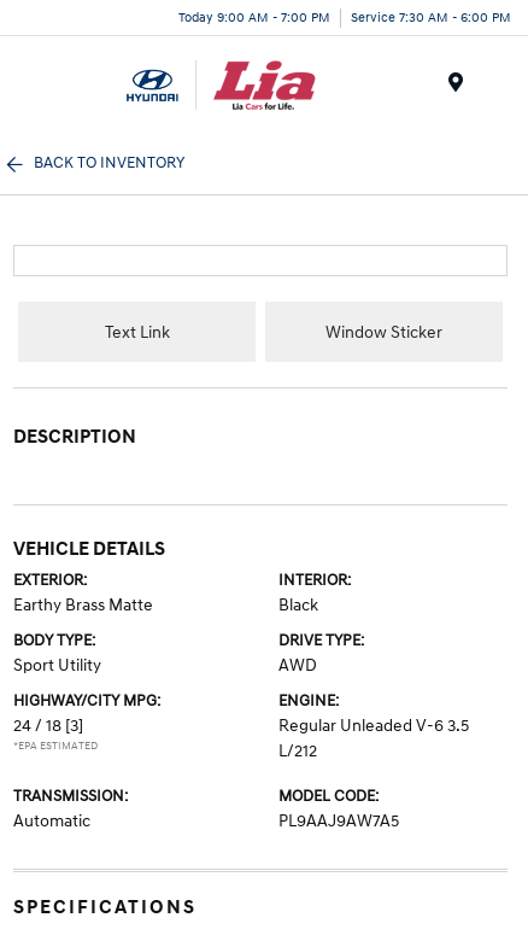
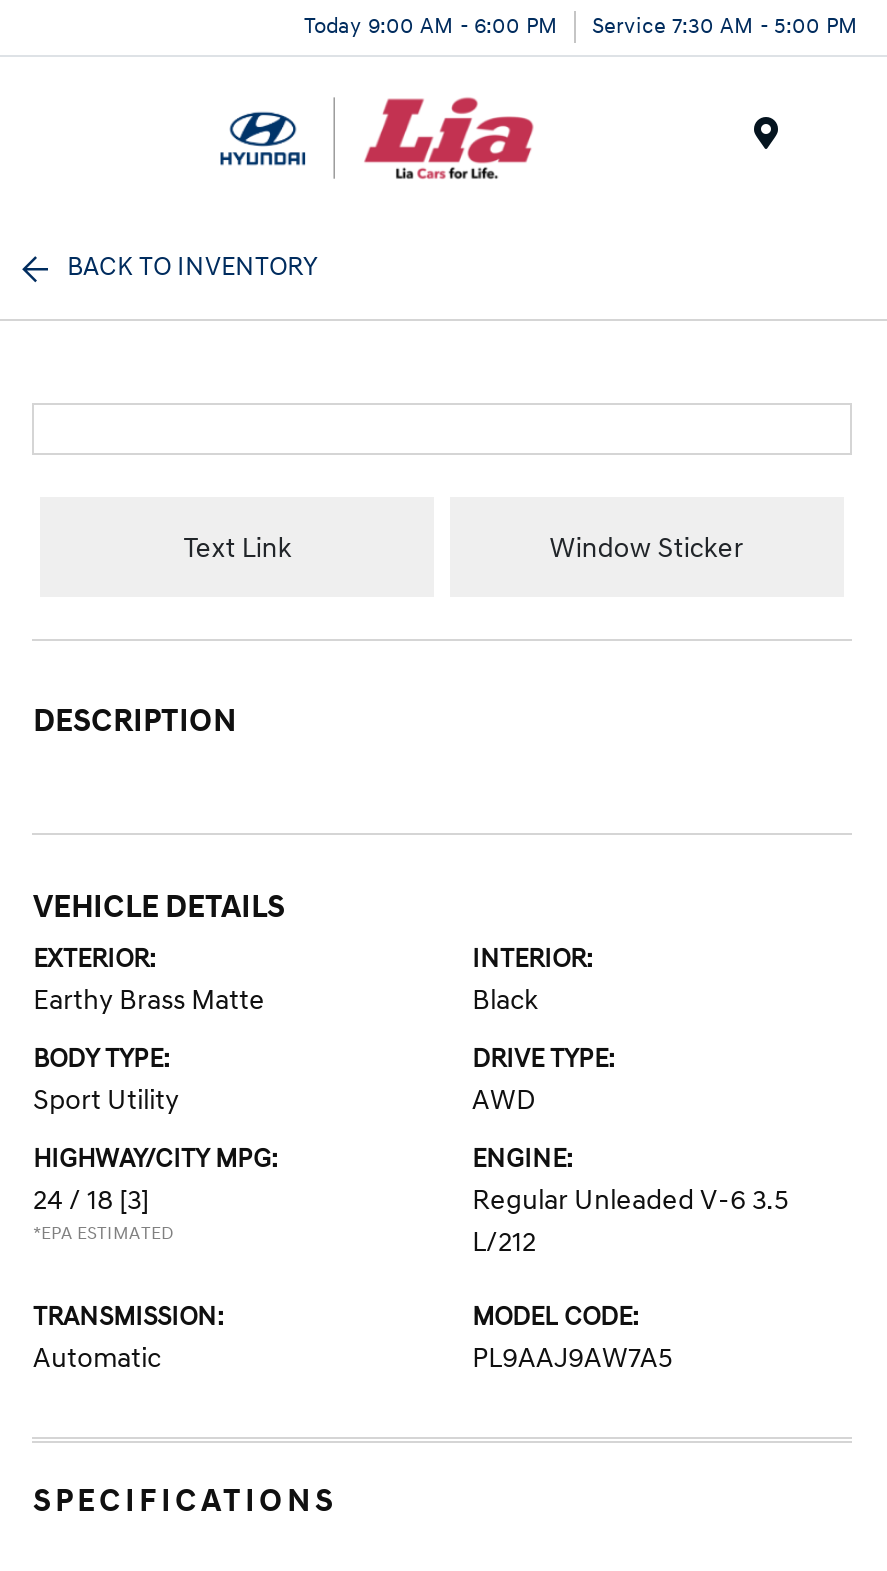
- Today 9:00 AM - 7:00 PM
+ Today 9:00 AM - 6:00 PM

- Service 7:30 AM - 6:00 PM
+ Service 7:30 AM - 5:00 PM
